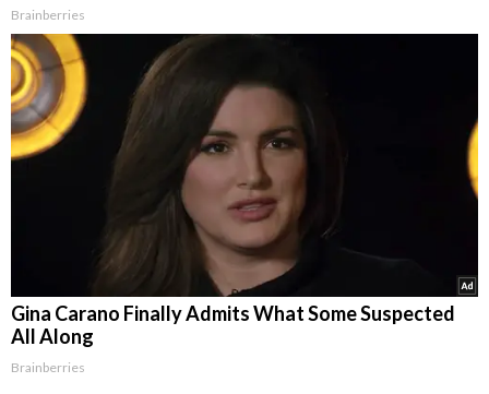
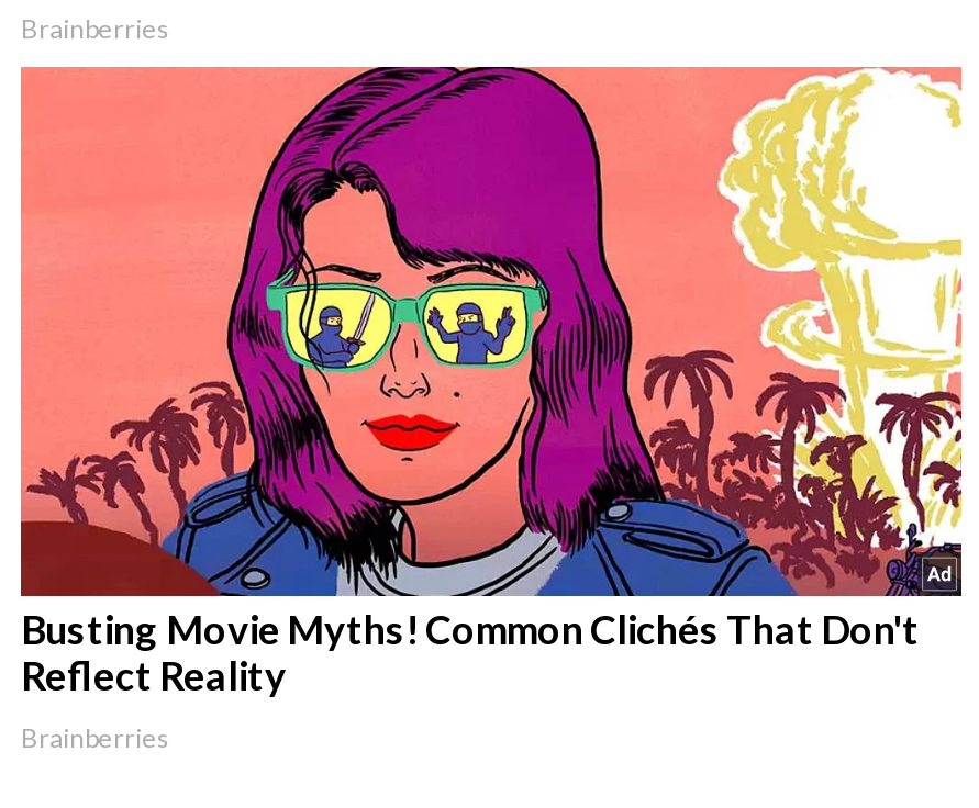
- [image]
- Gina Carano Finally Admits What Some Suspected
- All Along
+ [image]
+ Busting Movie Myths! Common Clichés That Don't
+ Reflect Reality
